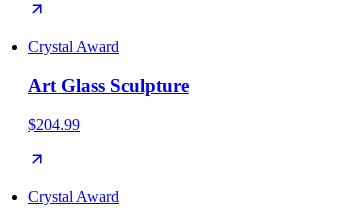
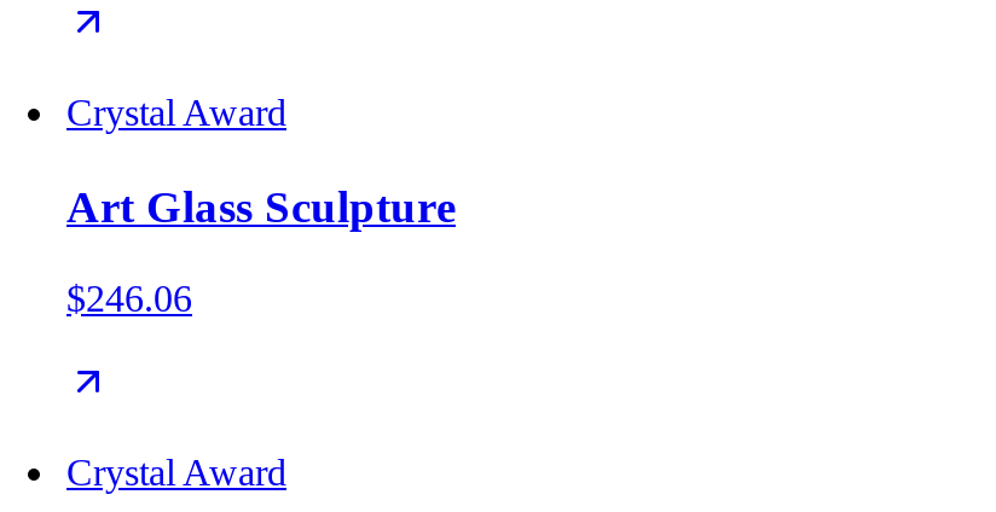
- $204.99
+ $246.06
